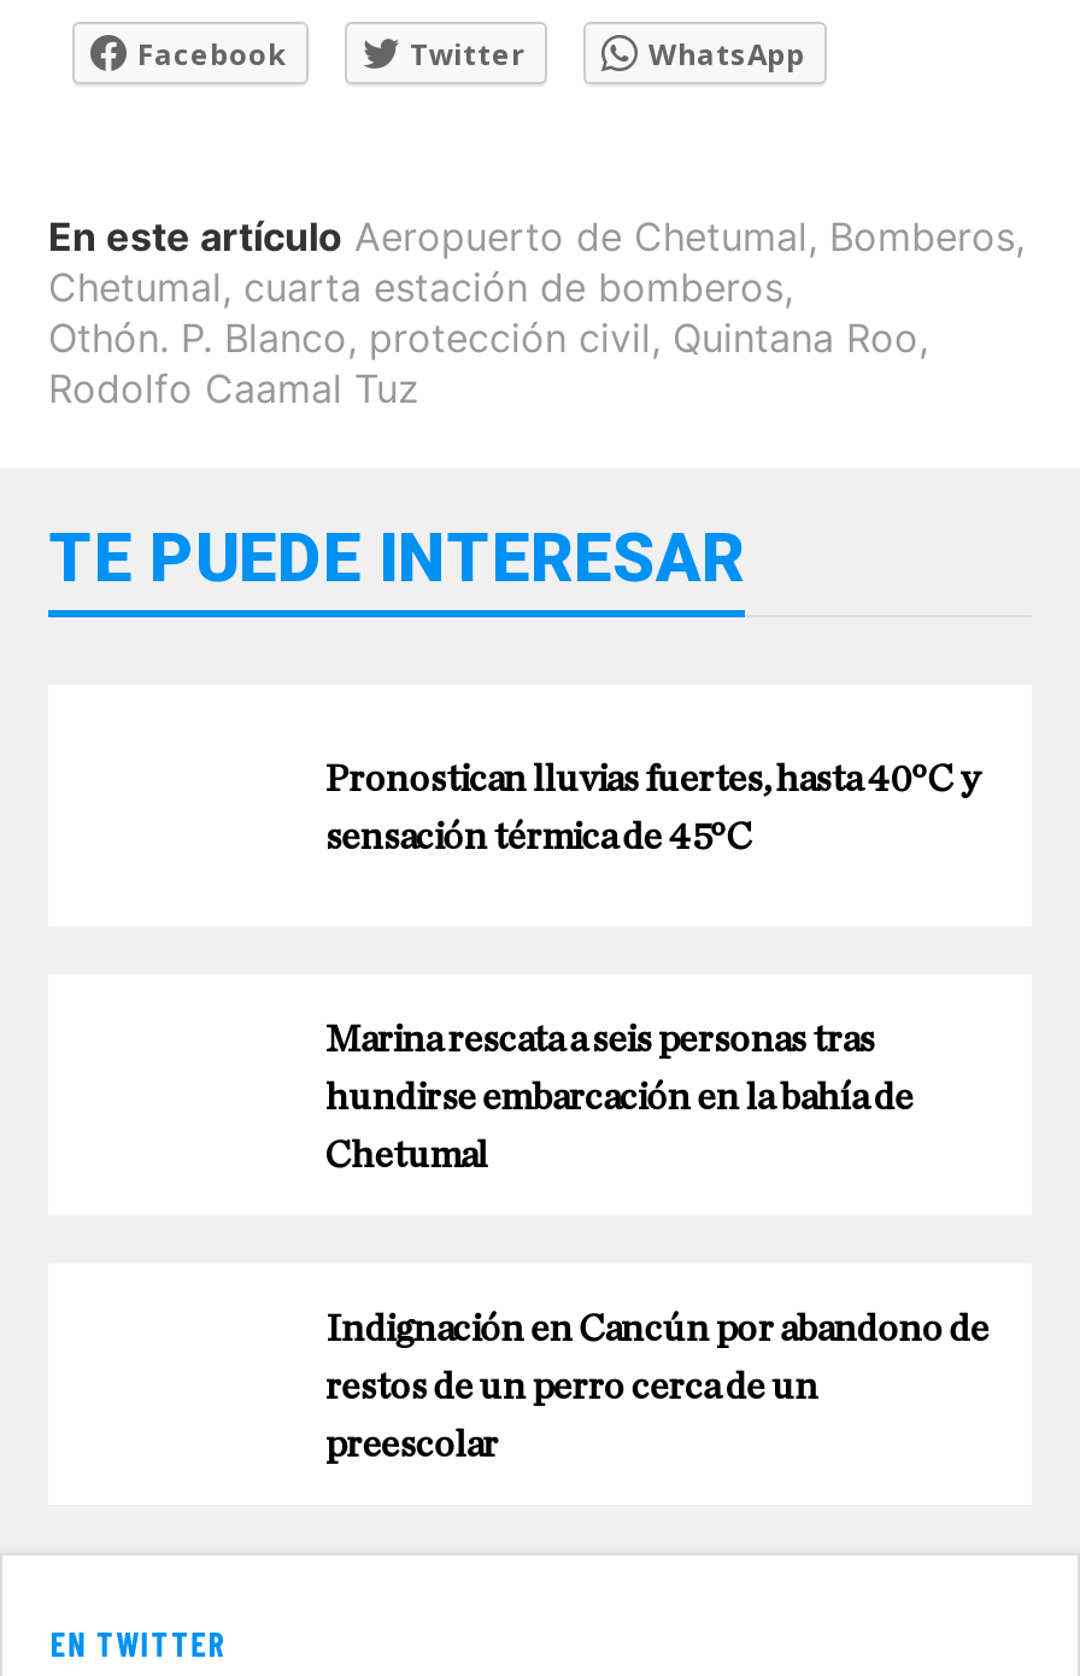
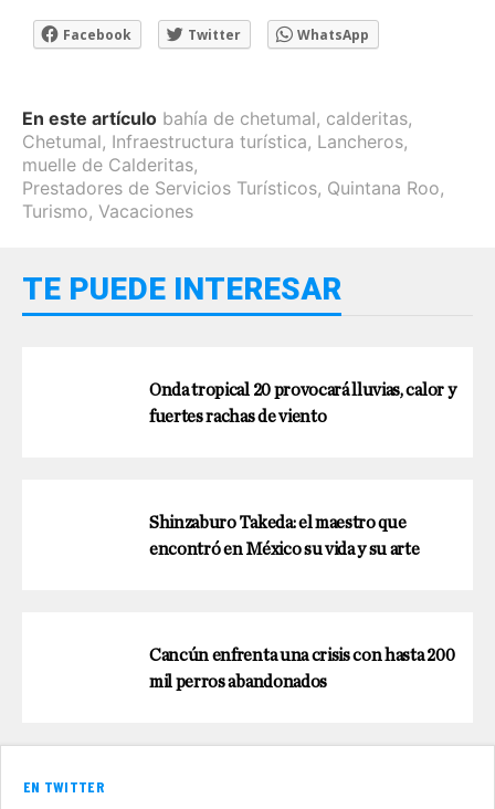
- En este artículo Aeropuerto de Chetumal, Bomberos,
- Chetumal, cuarta estación de bomberos,
- Othón. P. Blanco, protección civil, Quintana Roo,
- Rodolfo Caamal Tuz
+ En este artículo bahía de chetumal, calderitas,
+ Chetumal, Infraestructura turística, Lancheros,
+ muelle de Calderitas,
+ Prestadores de Servicios Turísticos, Quintana Roo,
+ Turismo, Vacaciones

- Pronostican lluvias fuertes, hasta 40°C y
- sensación térmica de 45°C
+ Onda tropical 20 provocará lluvias, calor y
+ fuertes rachas de viento

- Marina rescata a seis personas tras
- hundirse embarcación en la bahía de
- Chetumal
+ Shinzaburo Takeda: el maestro que
+ encontró en México su vida y su arte

- Indignación en Cancún por abandono de
- restos de un perro cerca de un
- preescolar
+ Cancún enfrenta una crisis con hasta 200
+ mil perros abandonados
